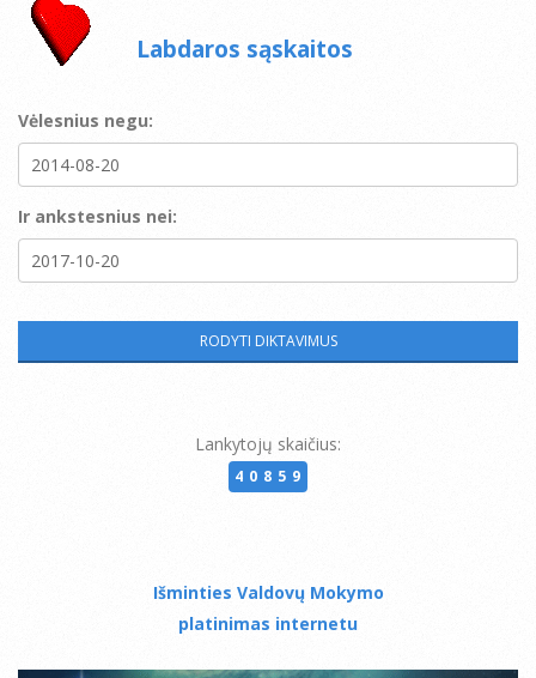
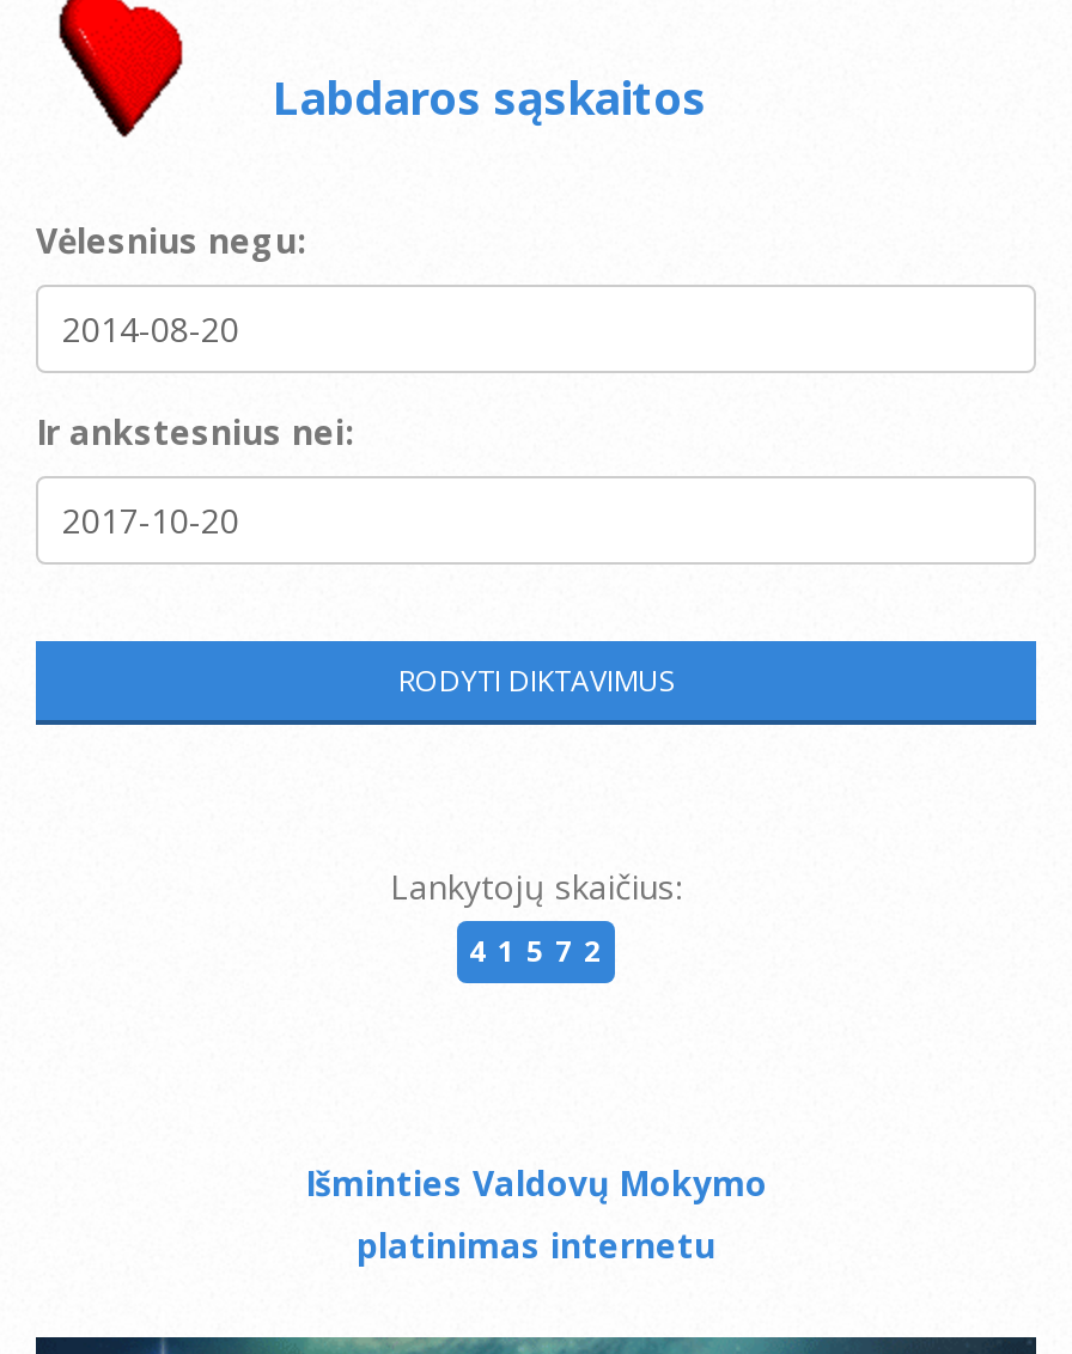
- 40859
+ 41572
